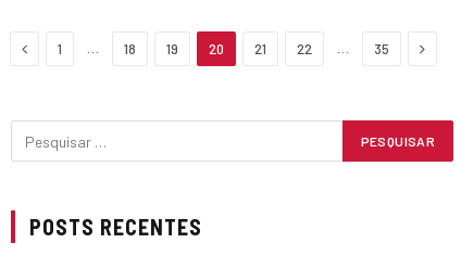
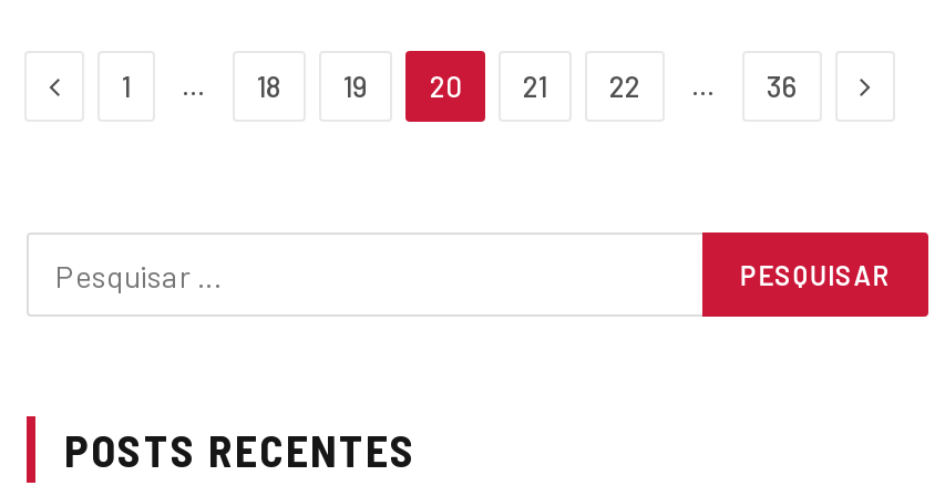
- 35
+ 36
